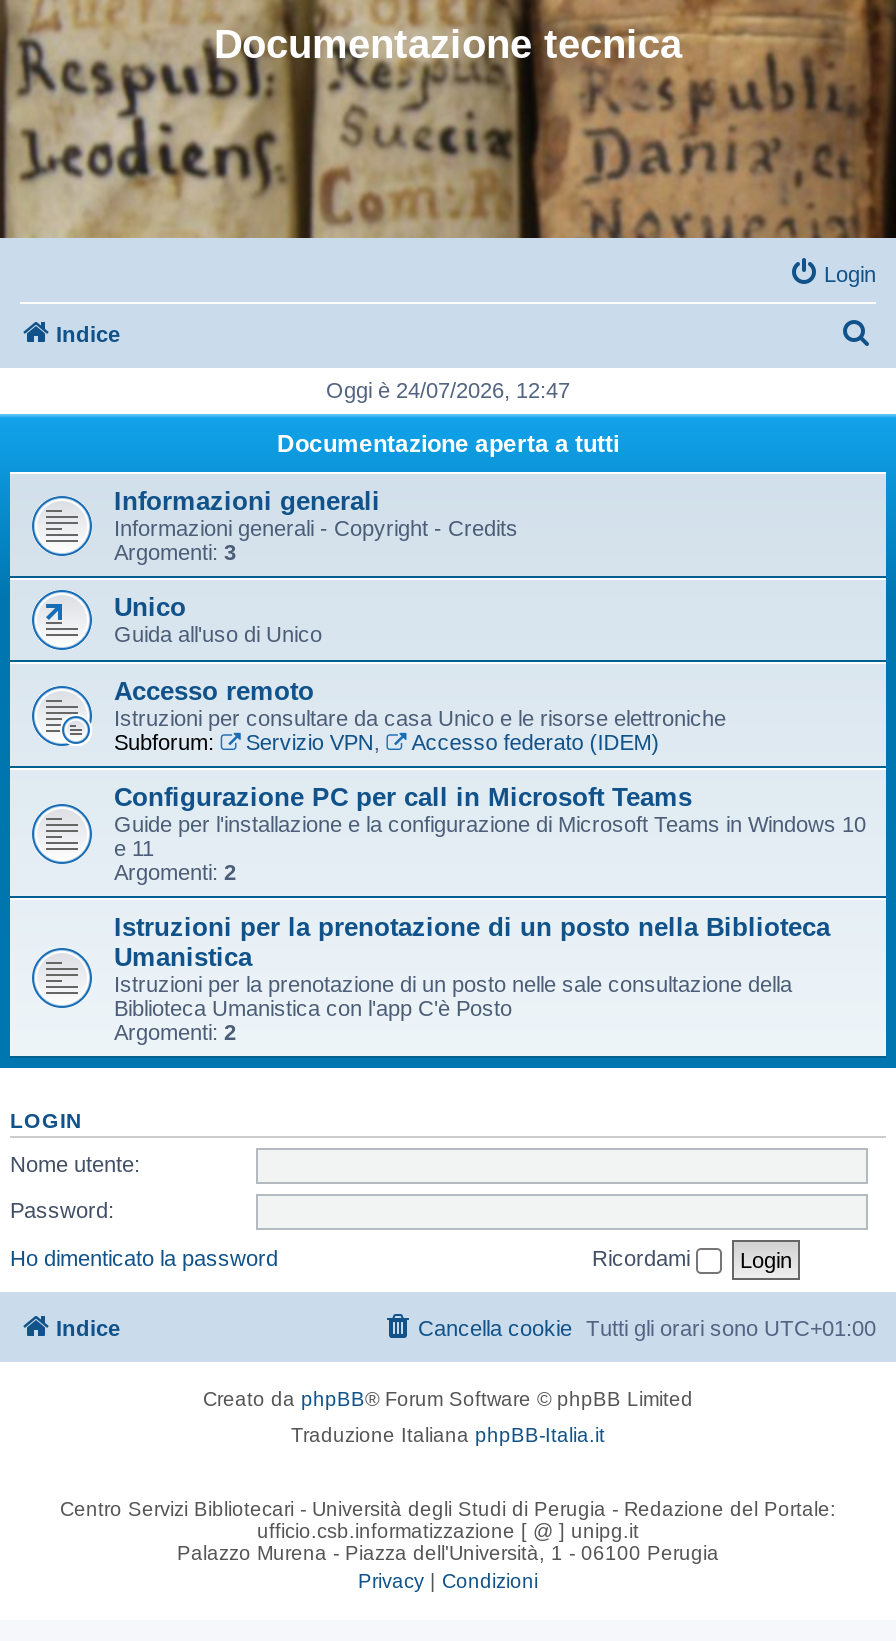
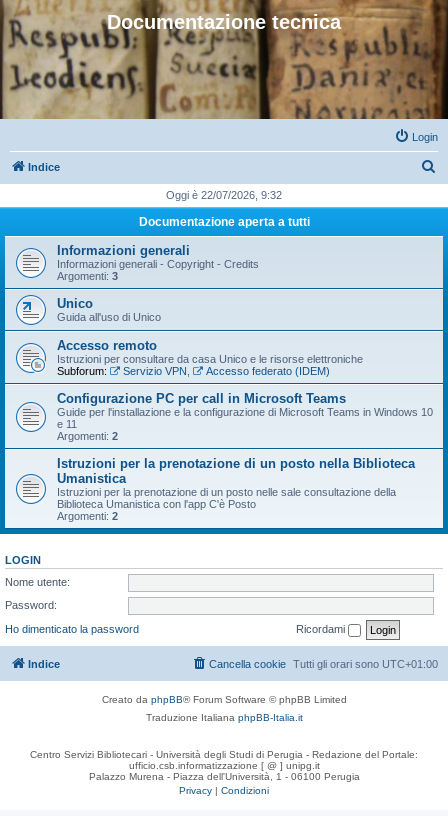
- Oggi è 24/07/2026, 12:47
+ Oggi è 22/07/2026, 9:32
